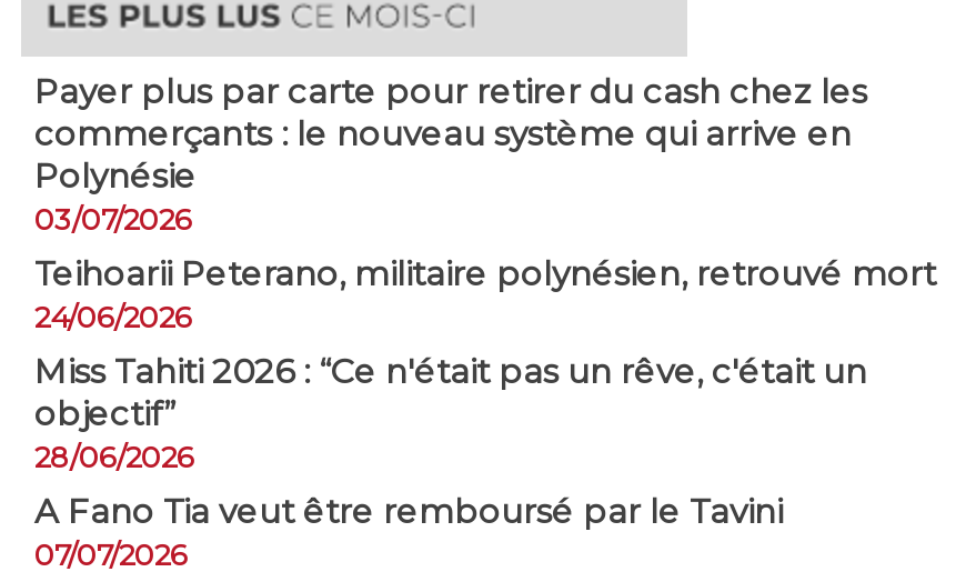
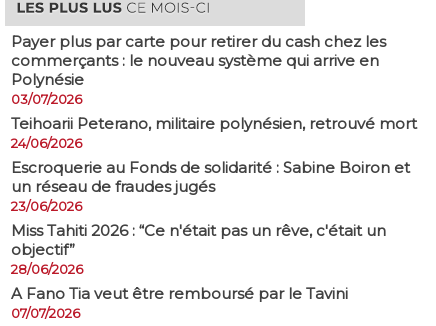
+ Escroquerie au Fonds de solidarité : Sabine Boiron et
+ un réseau de fraudes jugés
+ 23/06/2026
